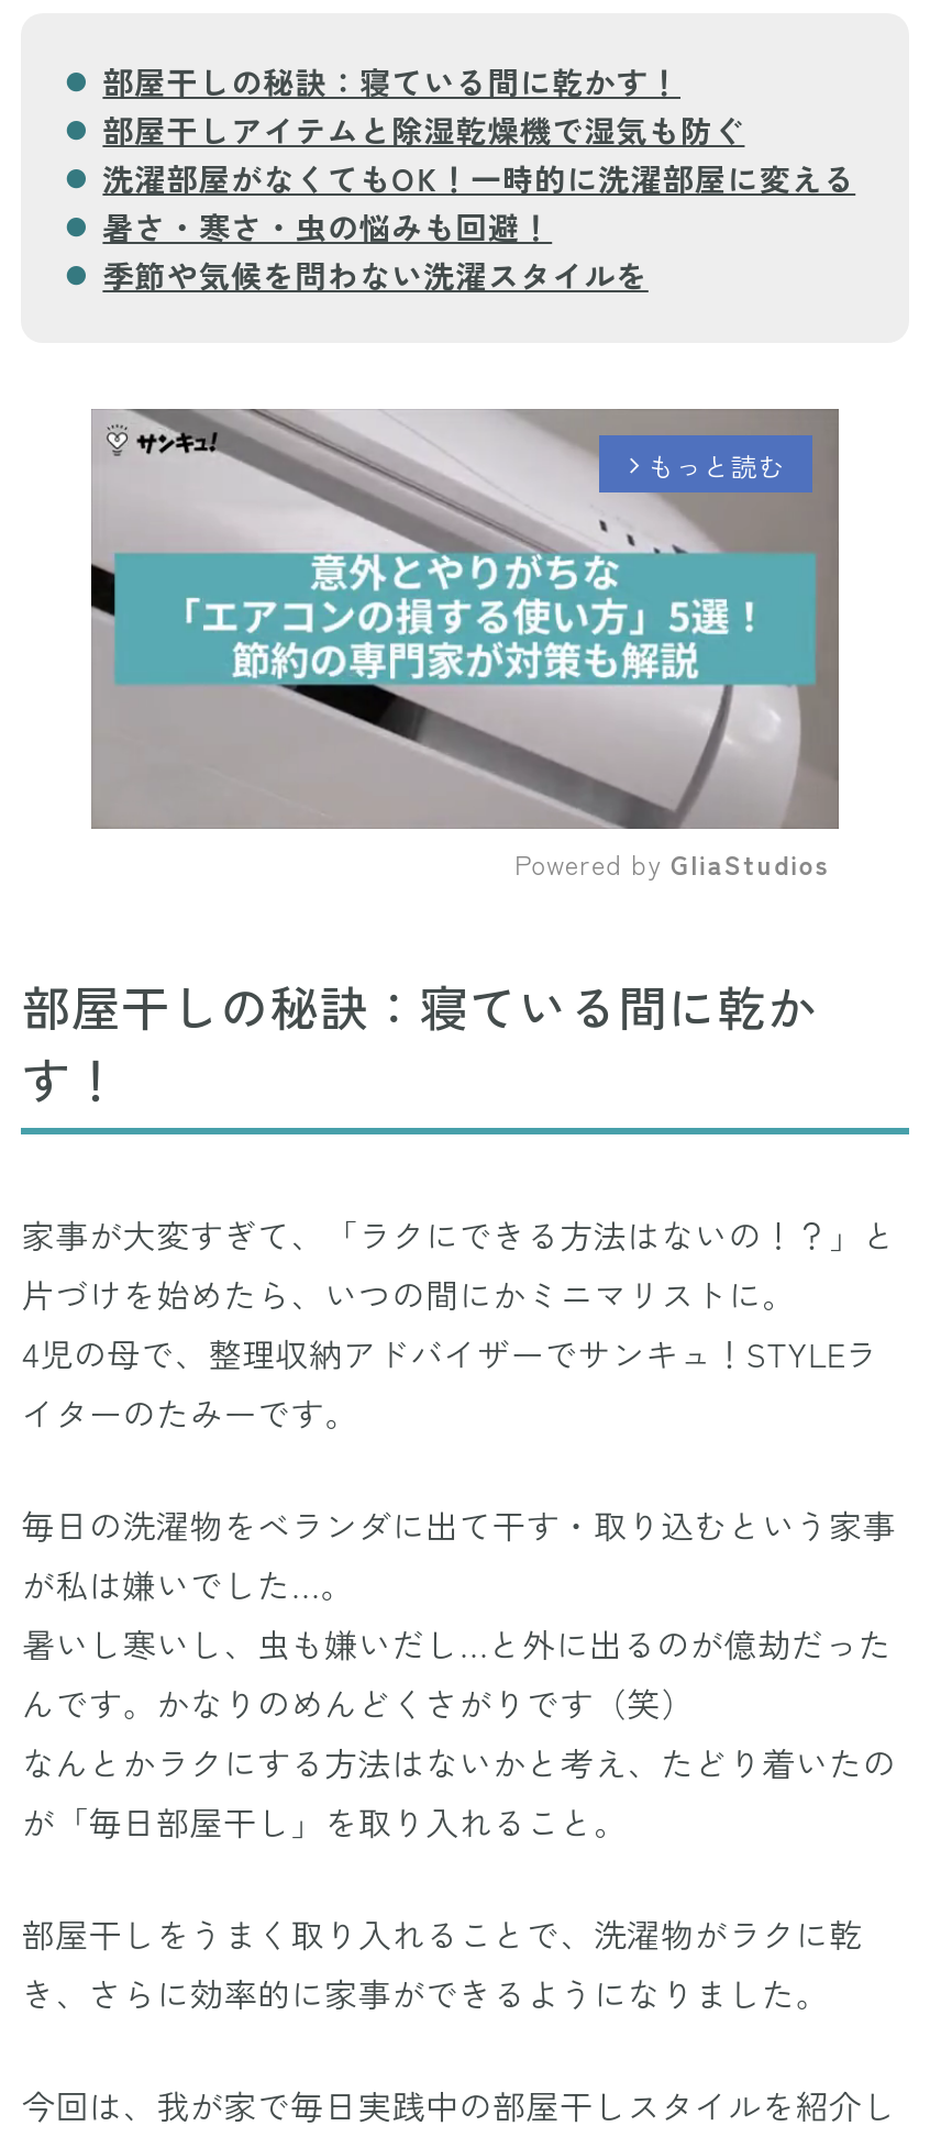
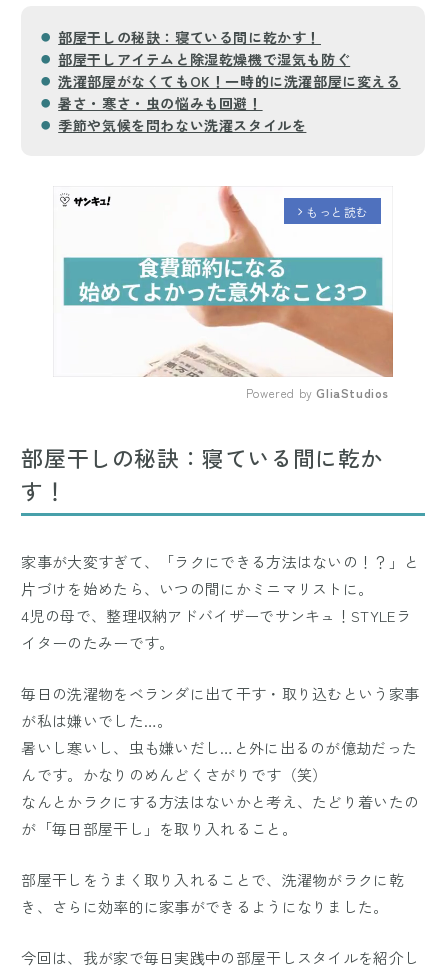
- [image]
+ [image]
